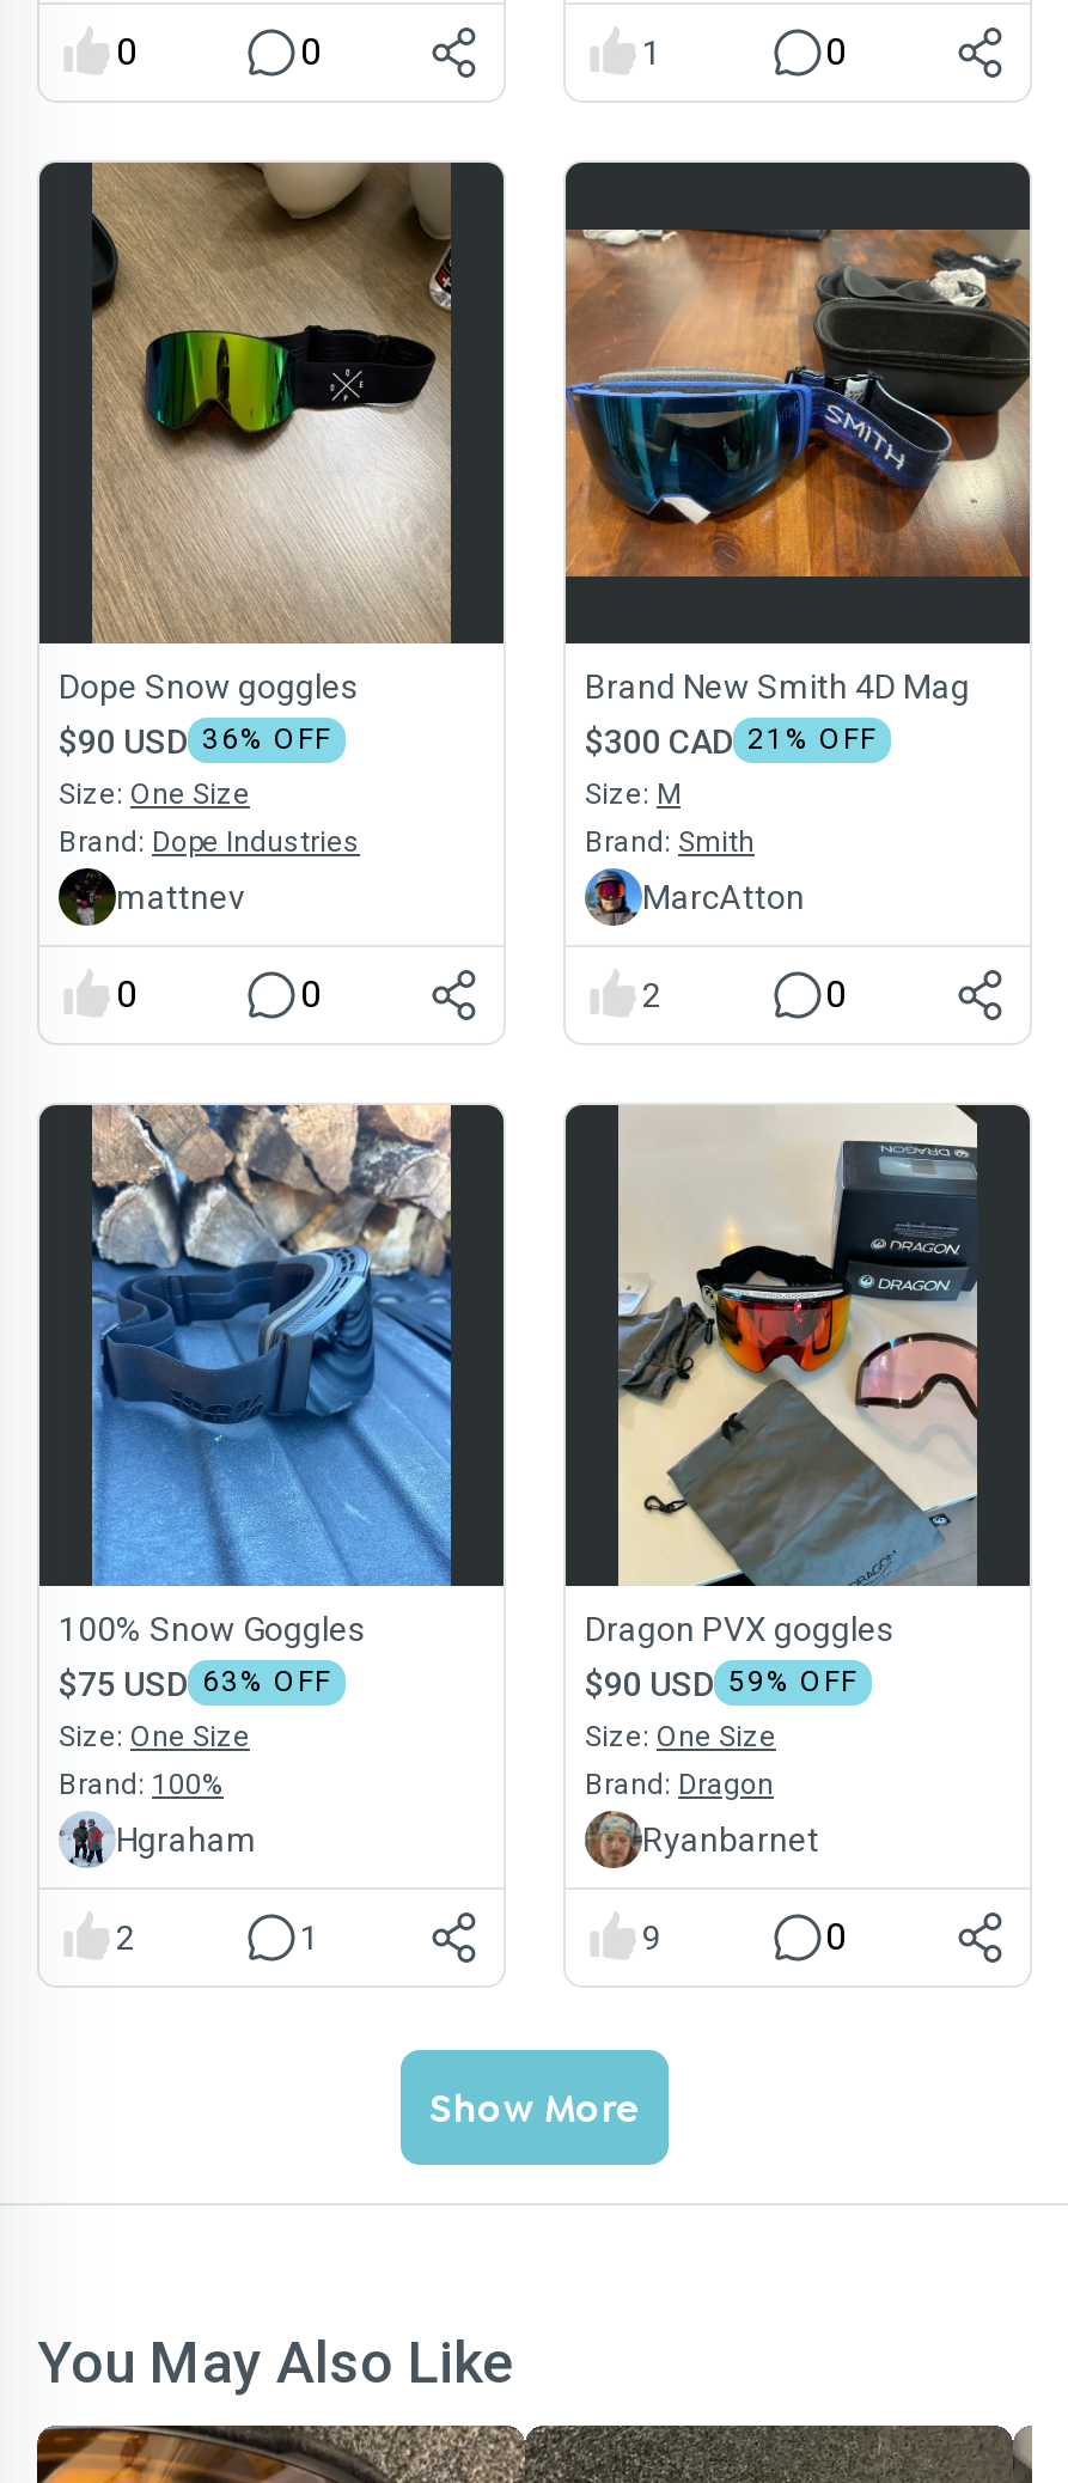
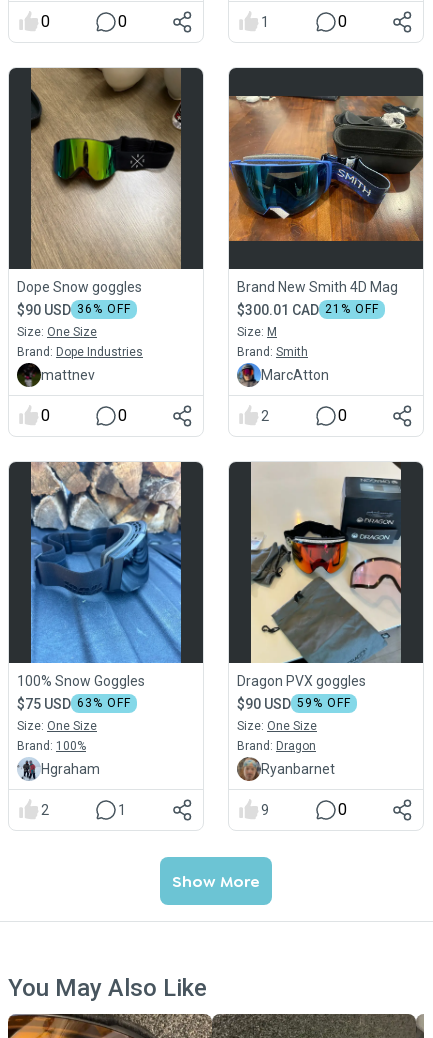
- $300 CAD 21% OFF
+ $300.01 CAD 21% OFF
